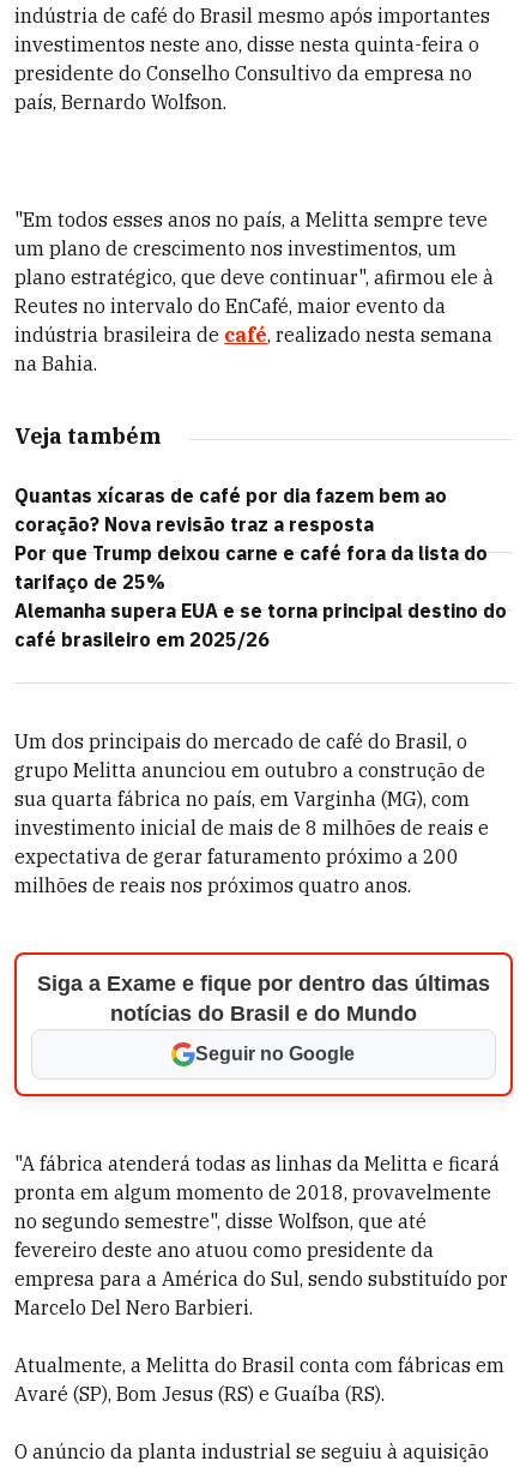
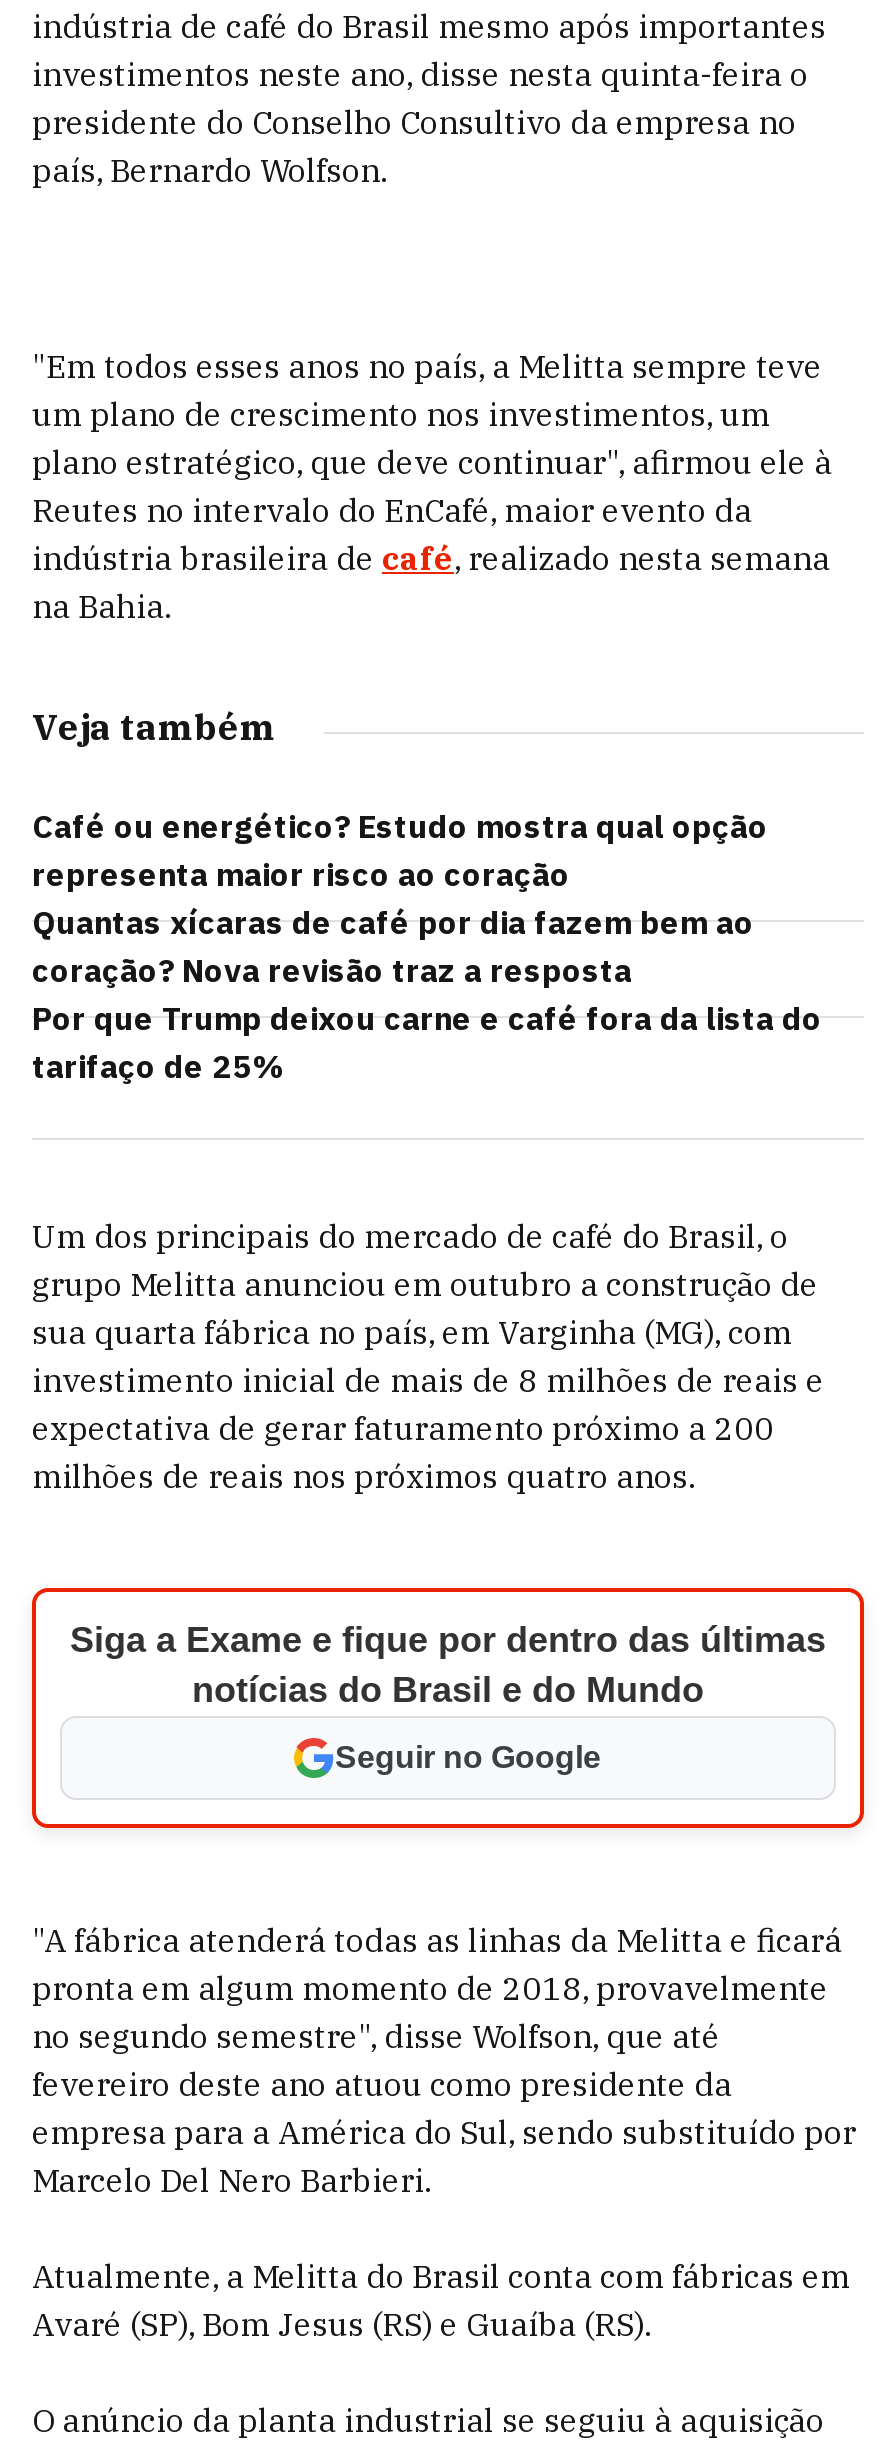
+ Café ou energético? Estudo mostra qual opção
+ representa maior risco ao coração

moved down: Quantas xícaras de café por dia fazem bem ao | coração? Nova revisão traz a resposta | Por que Trump deixou carne e café fora da lista do | tarifaço de 25%

- Alemanha supera EUA e se torna principal destino do
- café brasileiro em 2025/26
